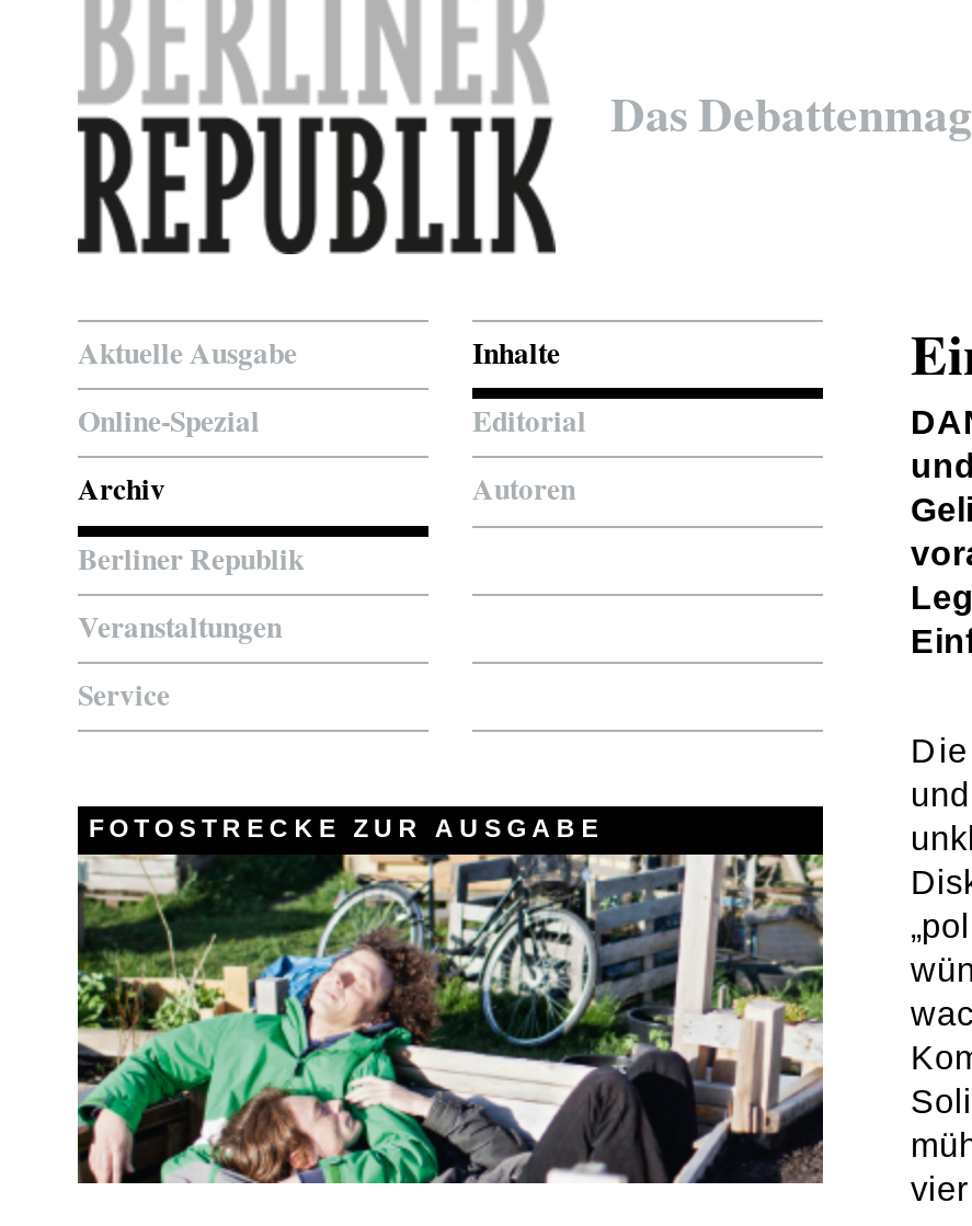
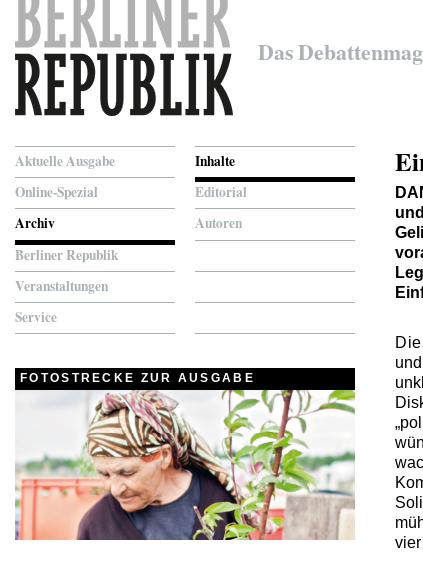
- [image]
+ [image]
